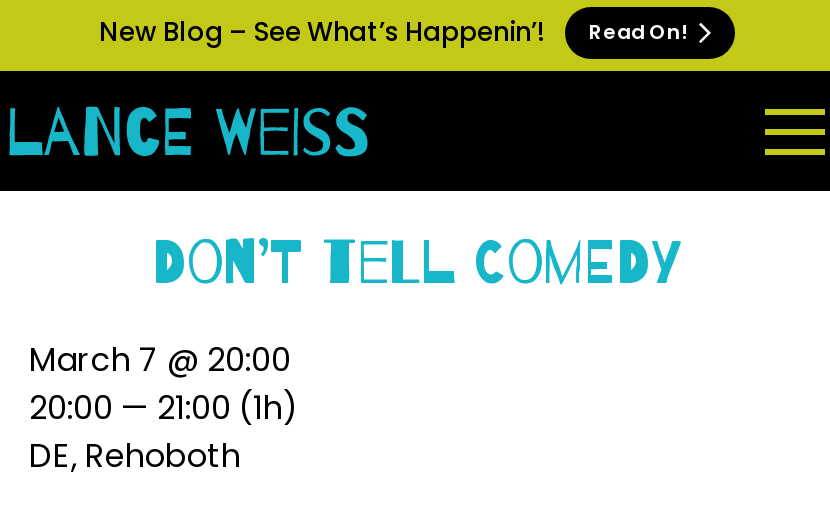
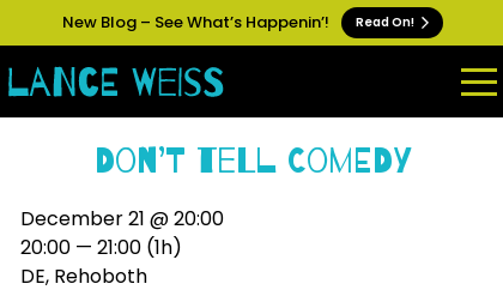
- March 7 @ 20:00
+ December 21 @ 20:00
